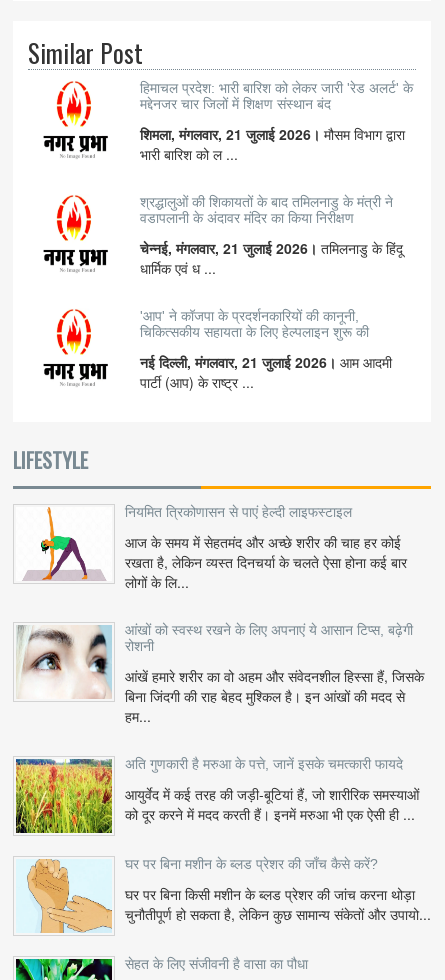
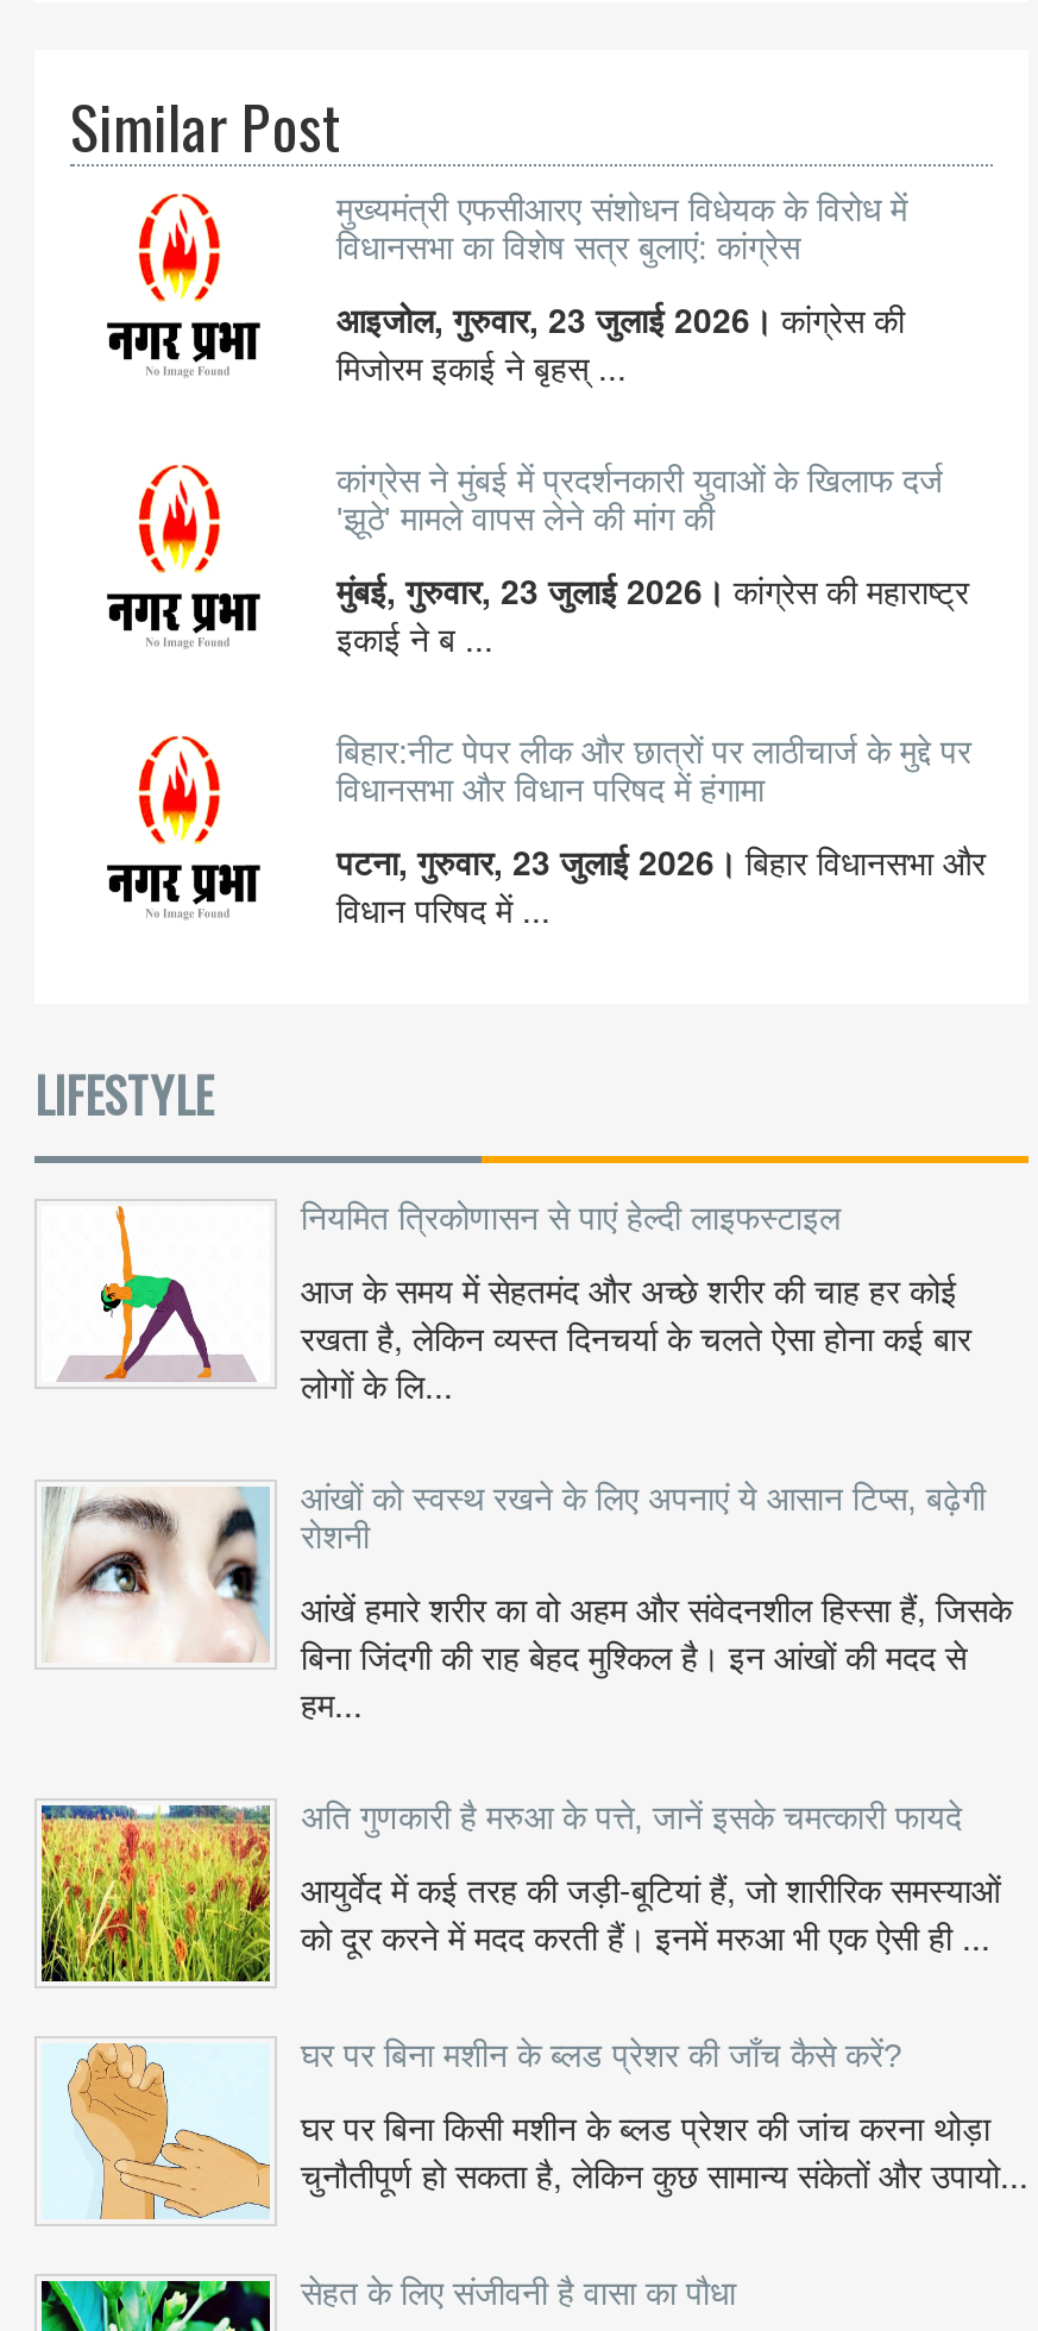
- हिमाचल प्रदेश: भारी बारिश को लेकर जारी 'रेड अलर्ट' के
- मद्देनजर चार जिलों में शिक्षण संस्थान बंद
+ मुख्यमंत्री एफसीआरए संशोधन विधेयक के विरोध में
+ विधानसभा का विशेष सत्र बुलाएं: कांग्रेस

- शिमला, मंगलवार, 21 जुलाई 2026। मौसम विभाग द्वारा
- भारी बारिश को ल ...
+ आइजोल, गुरुवार, 23 जुलाई 2026। कांग्रेस की
+ मिजोरम इकाई ने बृहस् ...

- श्रद्धालुओं की शिकायतों के बाद तमिलनाडु के मंत्री ने
- वडापलानी के अंदावर मंदिर का किया निरीक्षण
+ कांग्रेस ने मुंबई में प्रदर्शनकारी युवाओं के खिलाफ दर्ज
+ 'झूठे' मामले वापस लेने की मांग की

- चेन्नई, मंगलवार, 21 जुलाई 2026। तमिलनाडु के हिंदू
- धार्मिक एवं ध ...
+ मुंबई, गुरुवार, 23 जुलाई 2026। कांग्रेस की महाराष्ट्र
+ इकाई ने ब ...

- 'आप' ने कॉजपा के प्रदर्शनकारियों की कानूनी,
- चिकित्सकीय सहायता के लिए हेल्पलाइन शुरू की
+ बिहार:नीट पेपर लीक और छात्रों पर लाठीचार्ज के मुद्दे पर
+ विधानसभा और विधान परिषद में हंगामा

- नई दिल्ली, मंगलवार, 21 जुलाई 2026। आम आदमी
- पार्टी (आप) के राष्ट्र ...
+ पटना, गुरुवार, 23 जुलाई 2026। बिहार विधानसभा और
+ विधान परिषद में ...
